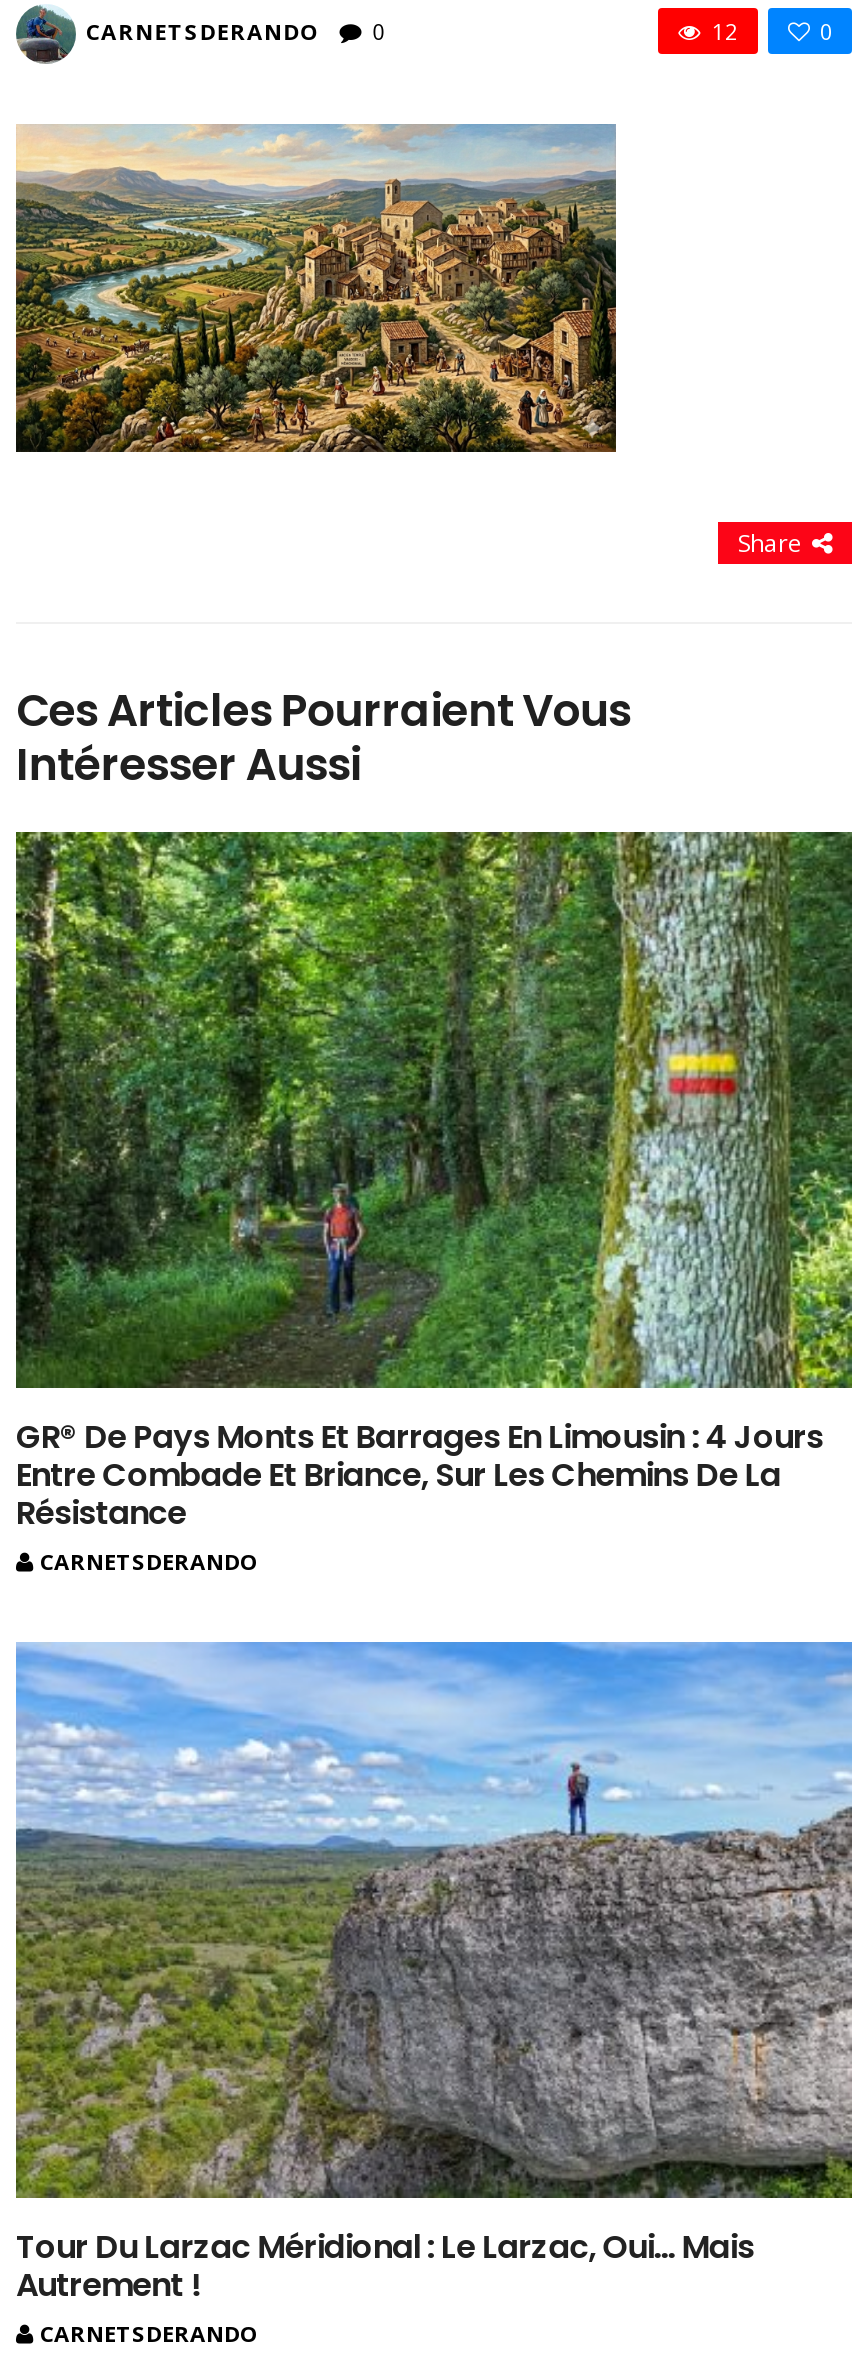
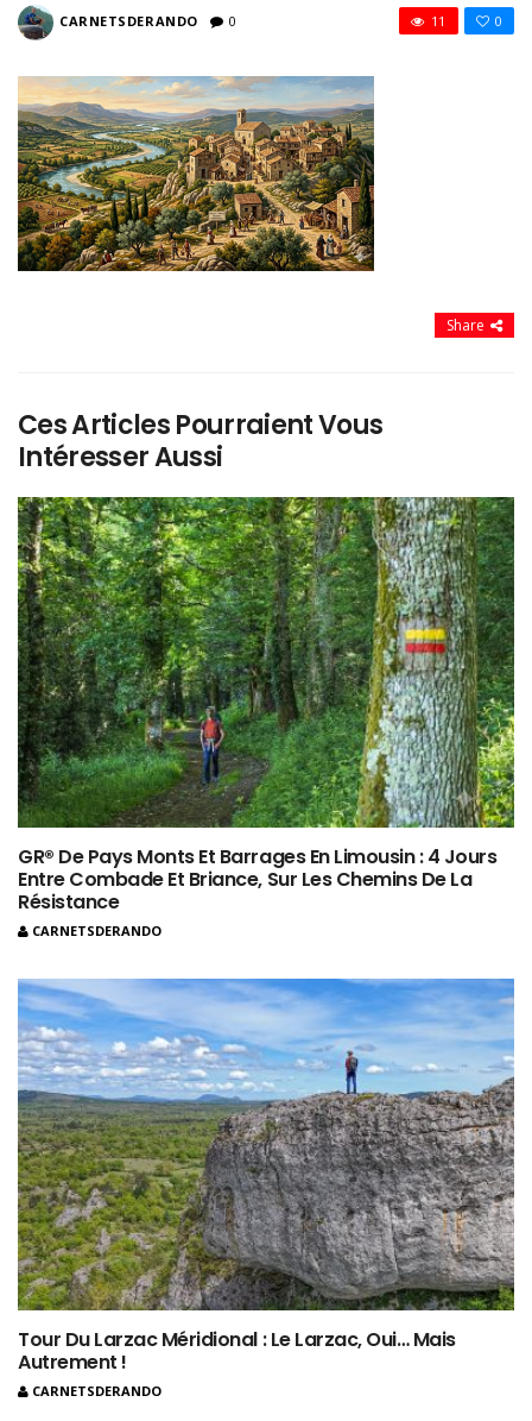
- 12
+ 11
